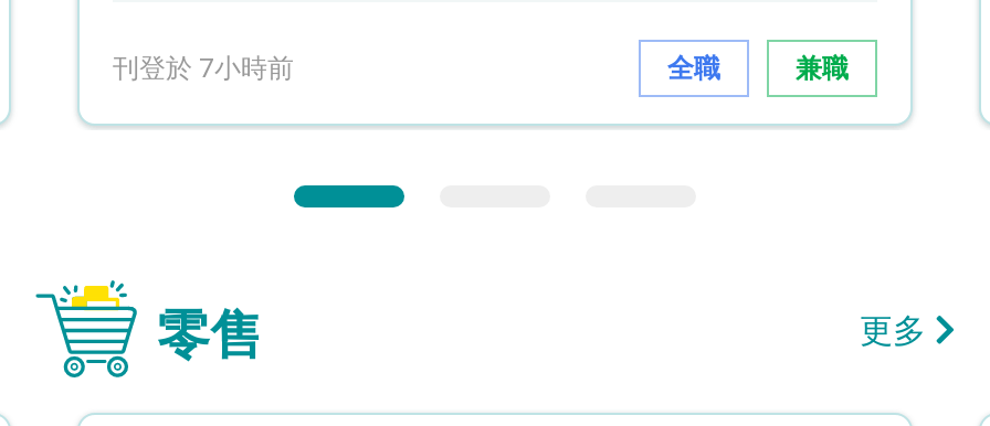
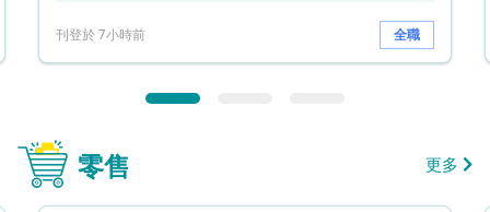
- 兼職
